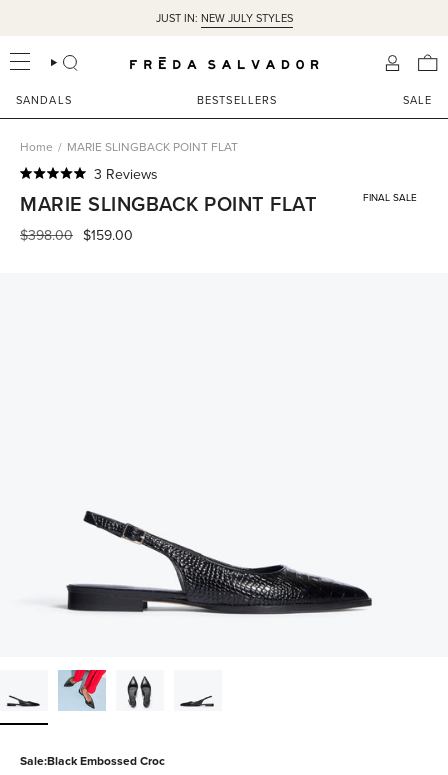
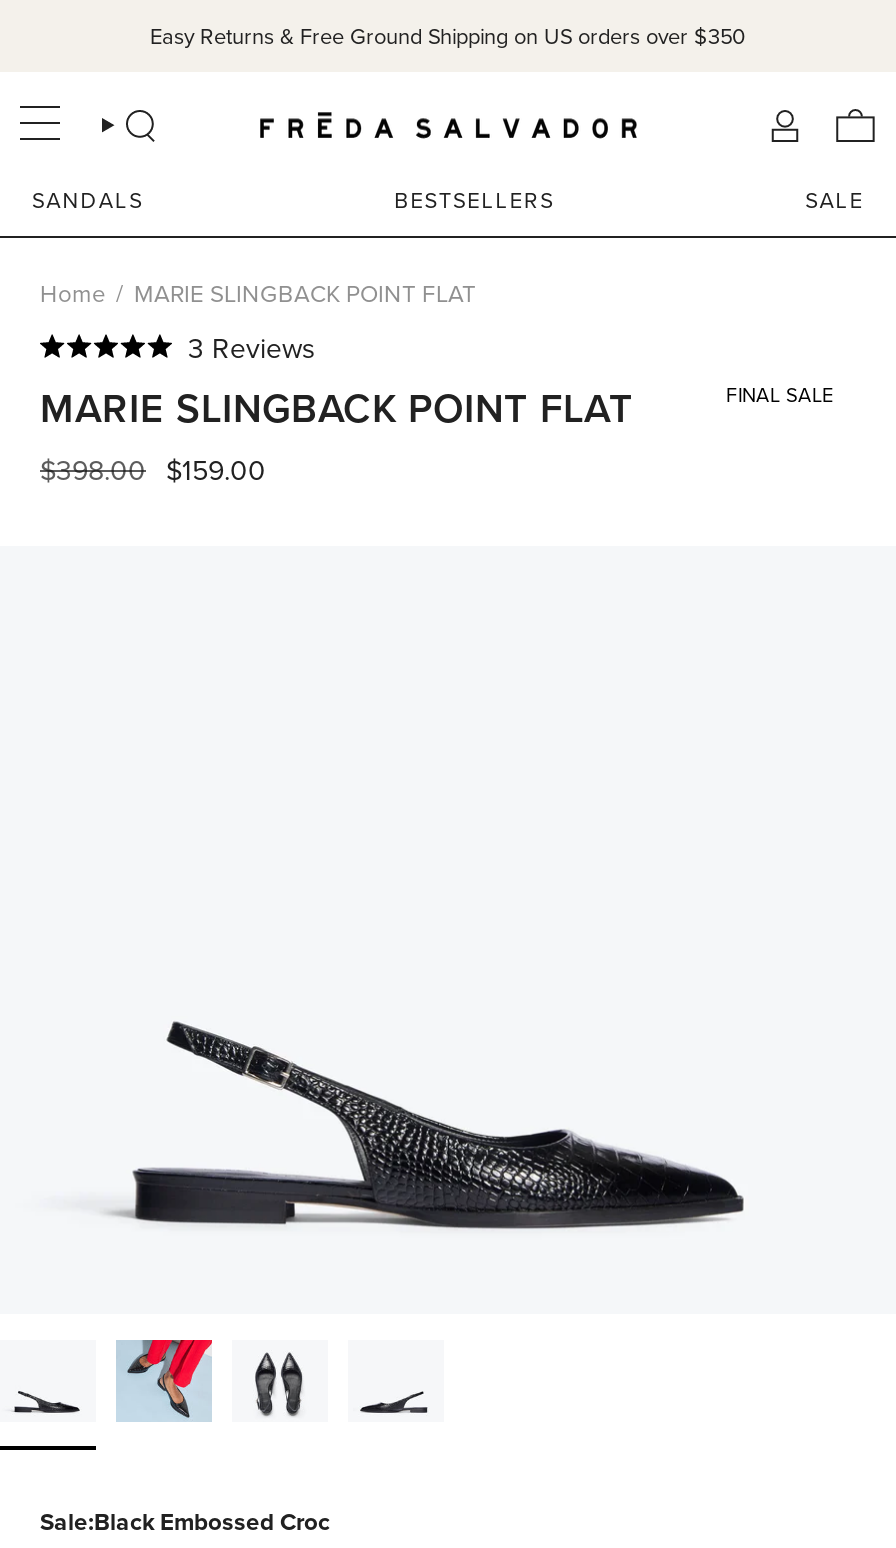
- JUST IN: NEW JULY STYLES
+ Easy Returns & Free Ground Shipping on US orders over $350
